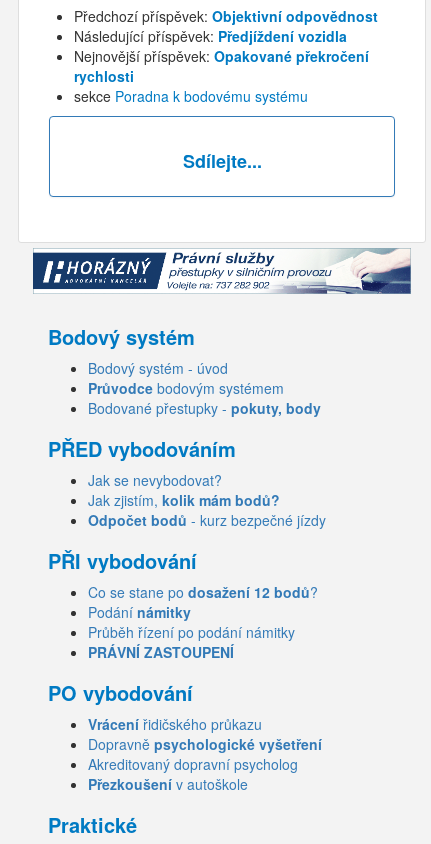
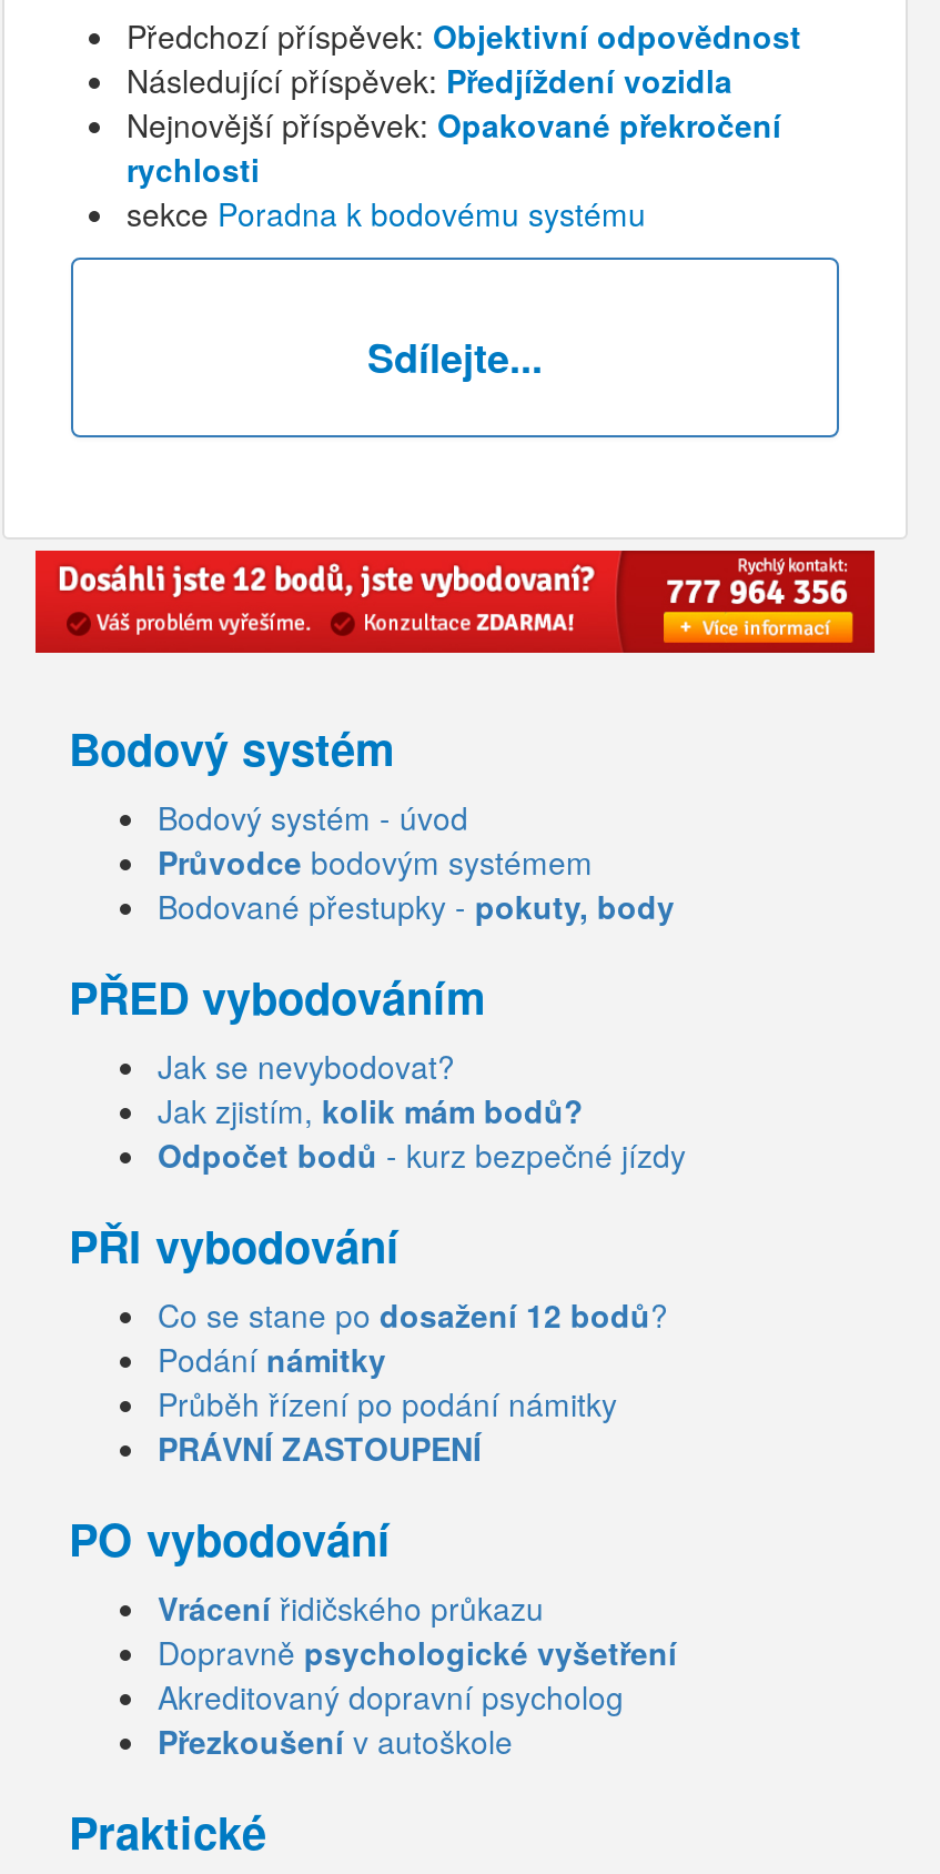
- [image]
+ [image]
